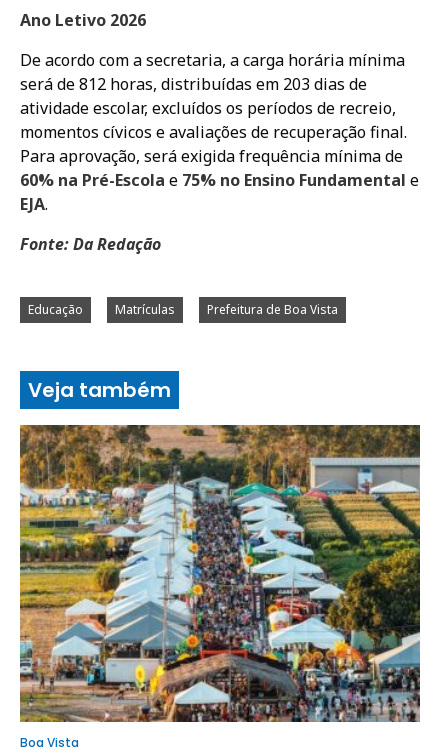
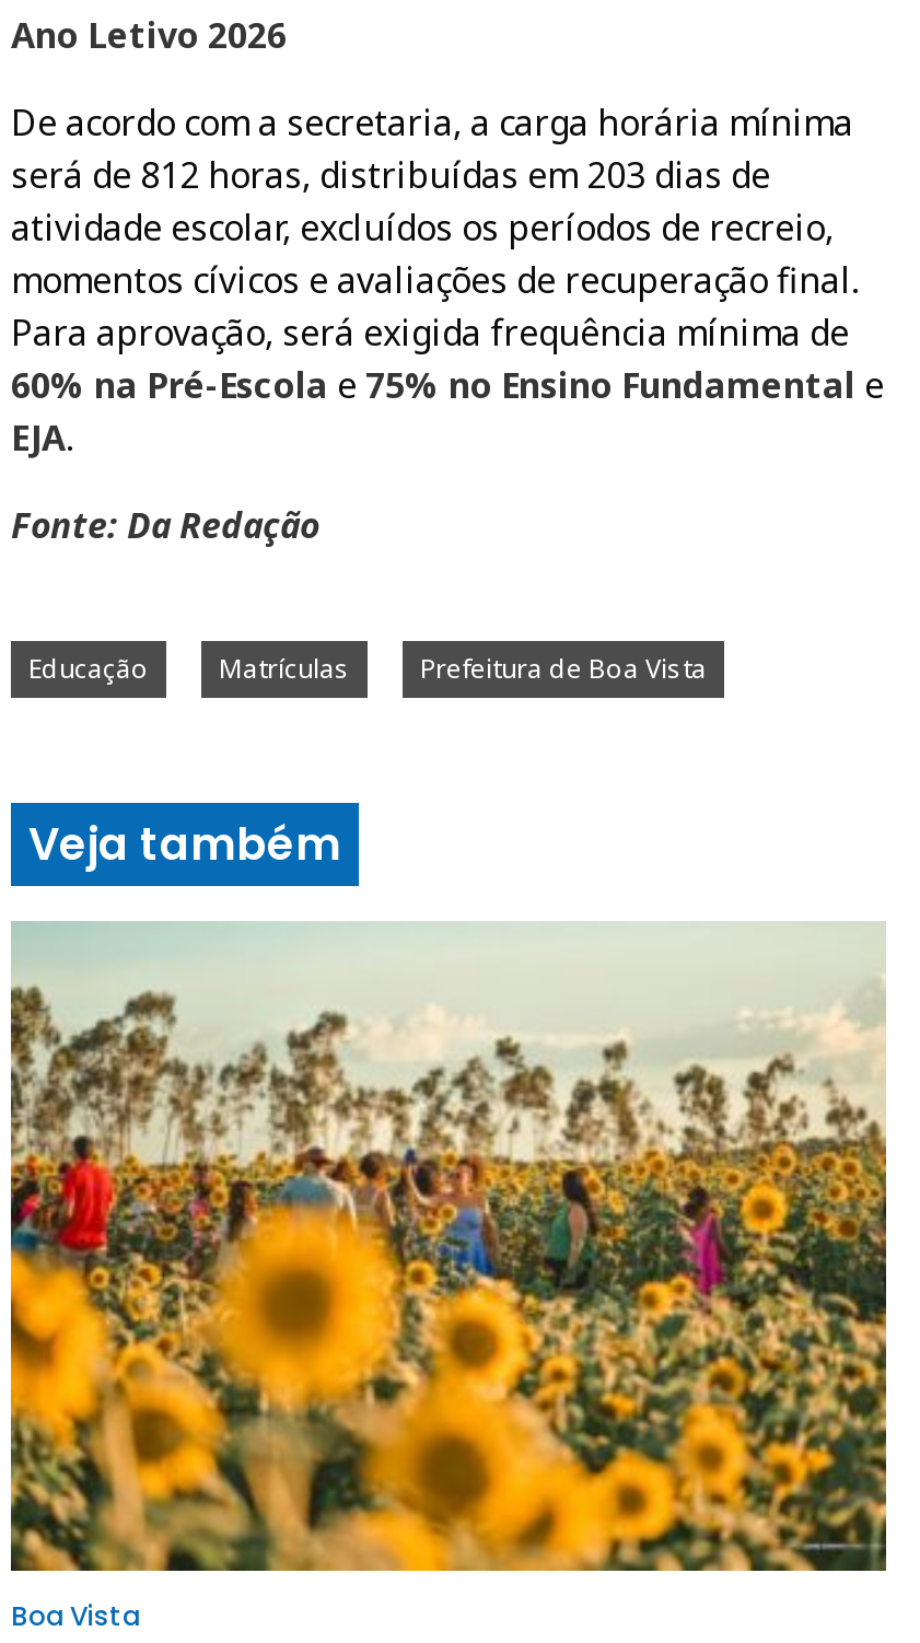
- [image]
+ [image]
